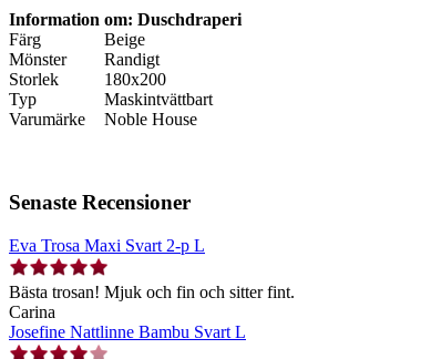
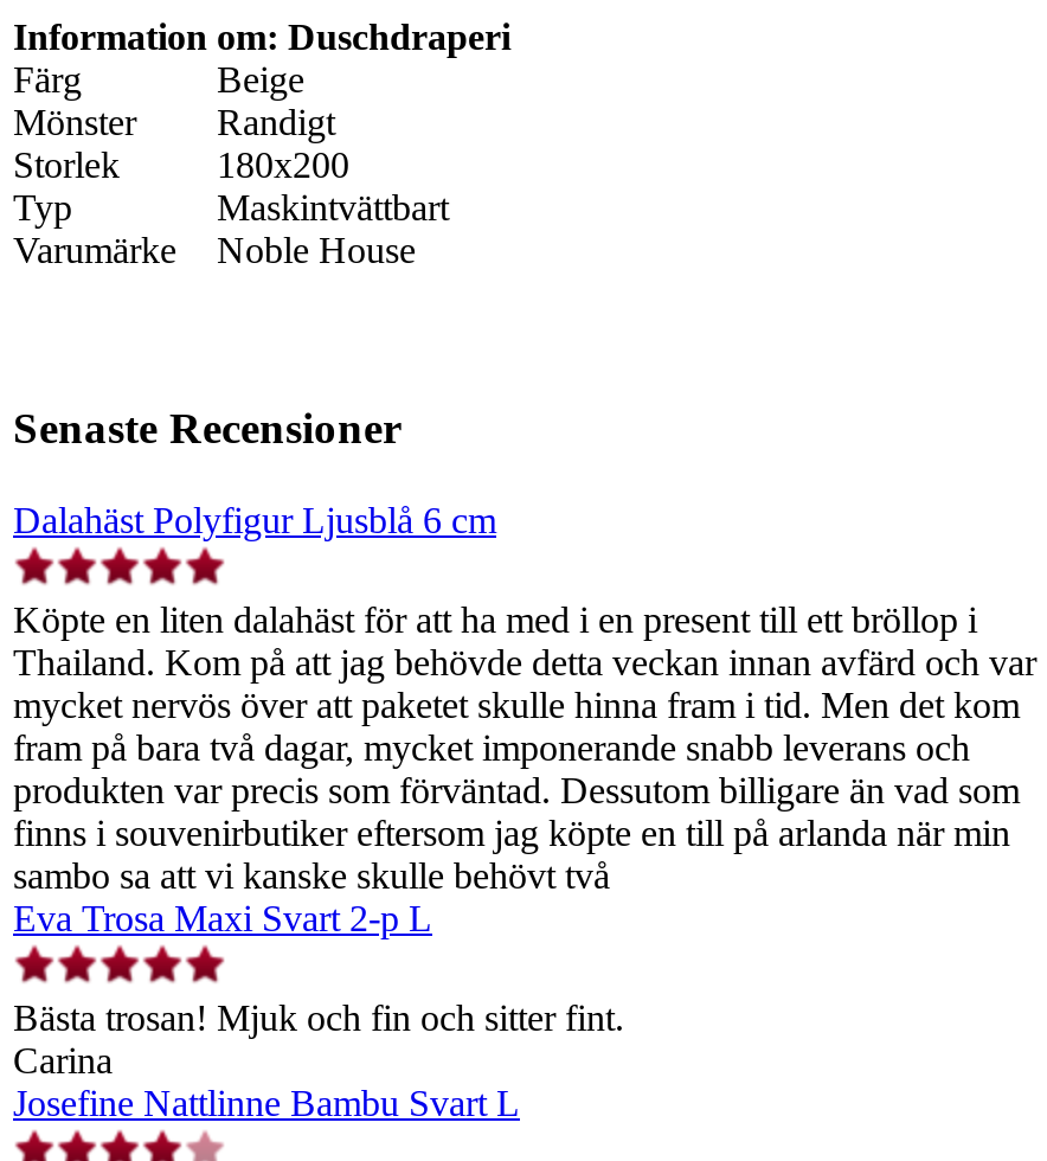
+ Dalahäst Polyfigur Ljusblå 6 cm
+ Köpte en liten dalahäst för att ha med i en present till ett bröllop i
+ Thailand. Kom på att jag behövde detta veckan innan avfärd och var
+ mycket nervös över att paketet skulle hinna fram i tid. Men det kom
+ fram på bara två dagar, mycket imponerande snabb leverans och
+ produkten var precis som förväntad. Dessutom billigare än vad som
+ finns i souvenirbutiker eftersom jag köpte en till på arlanda när min
+ sambo sa att vi kanske skulle behövt två
